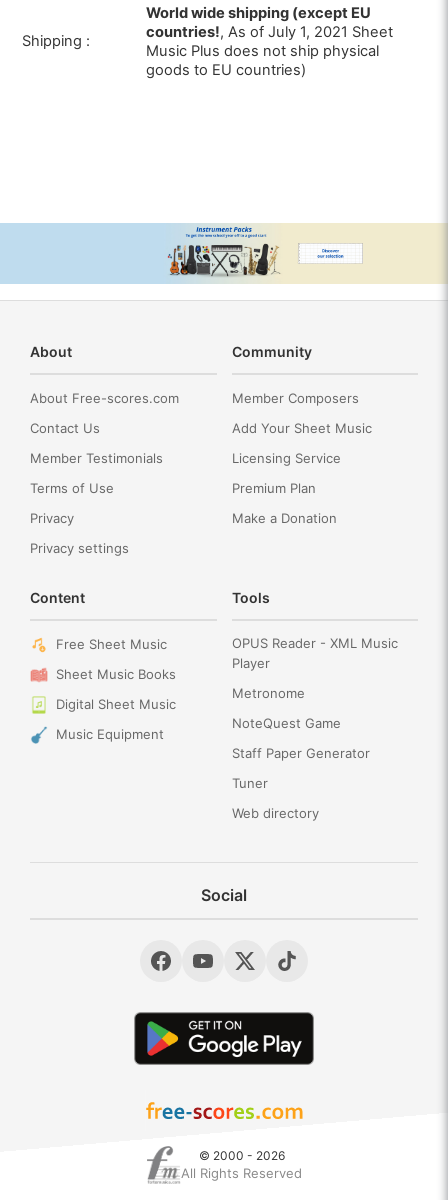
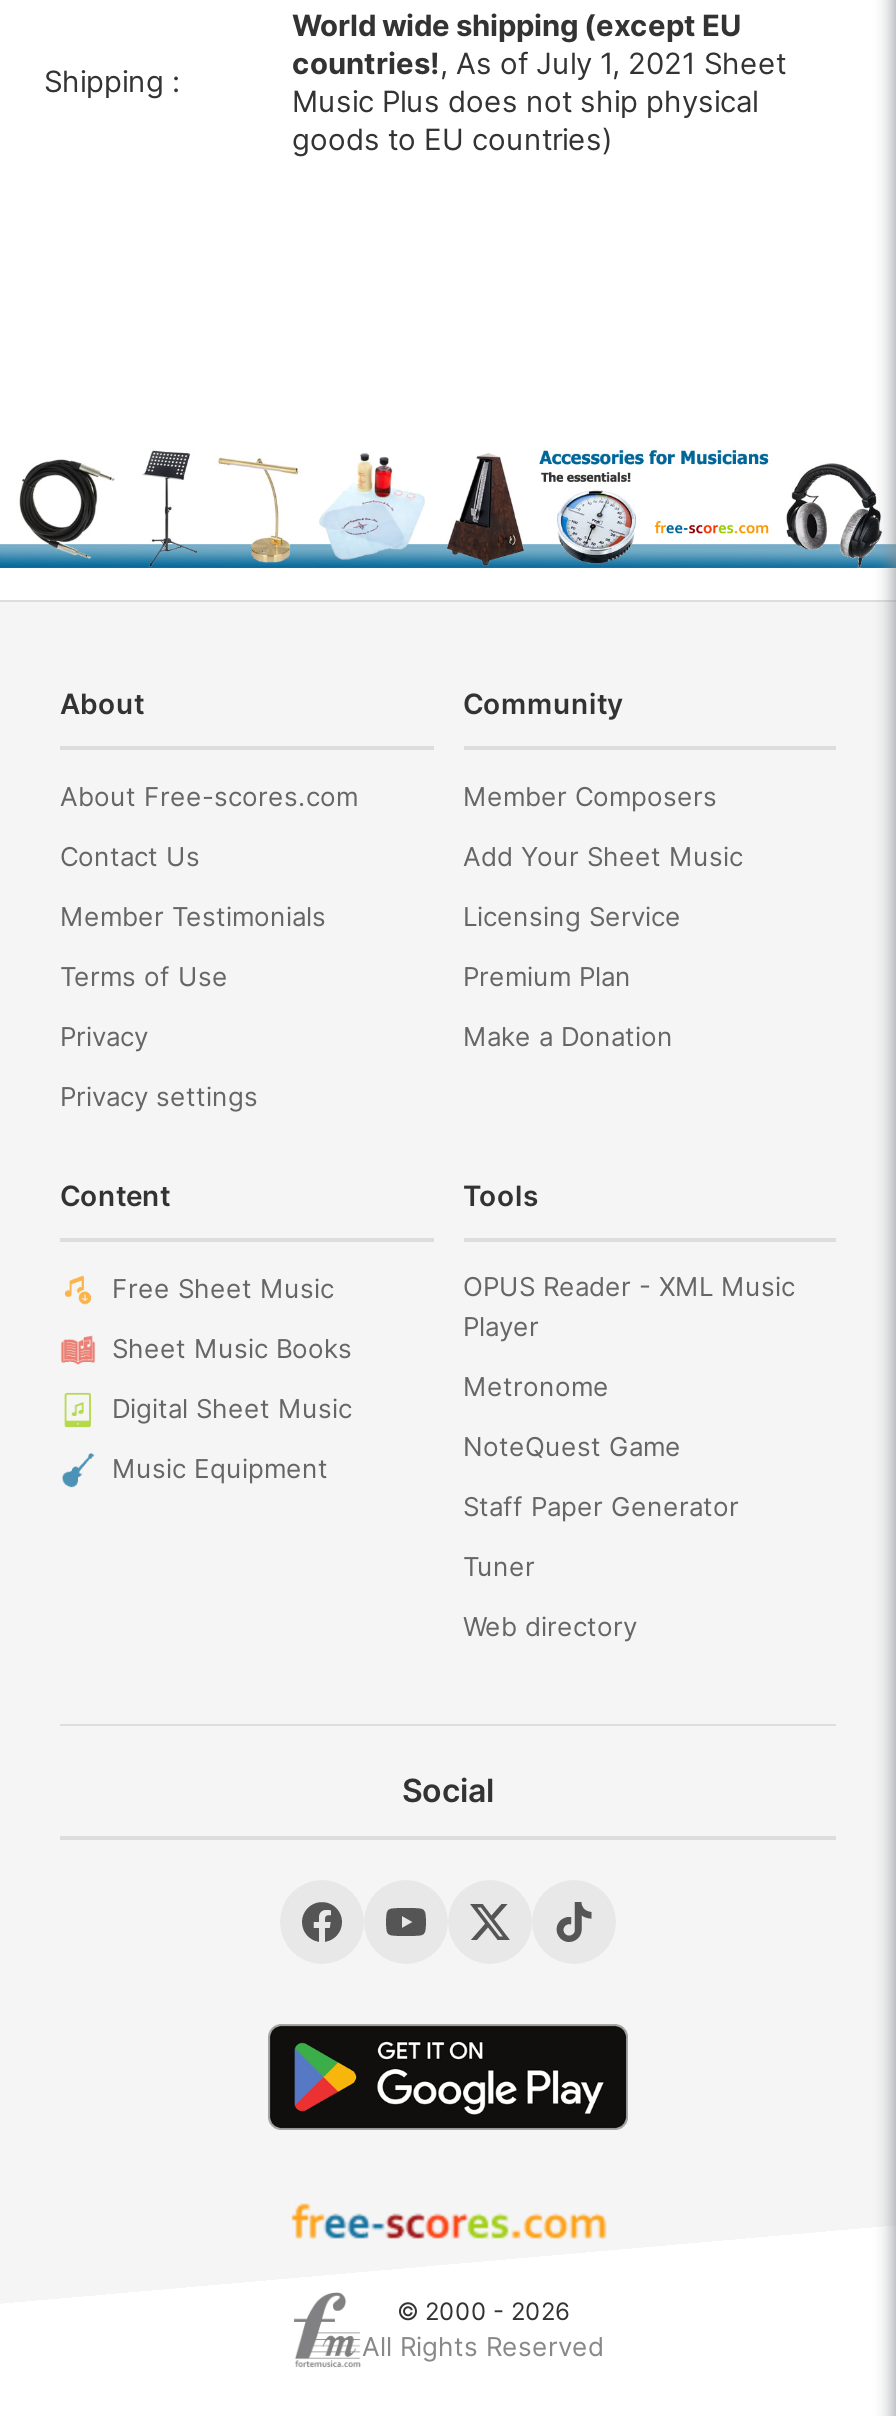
- [image]
+ [image]
